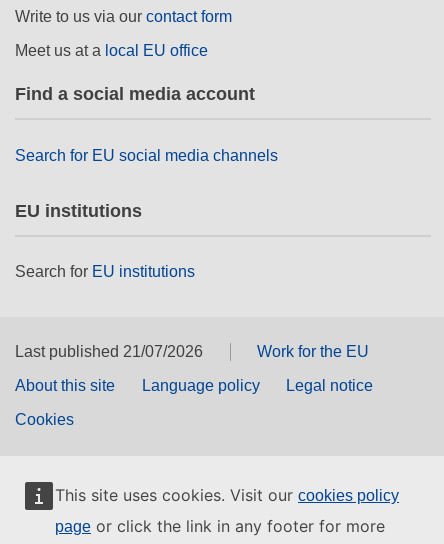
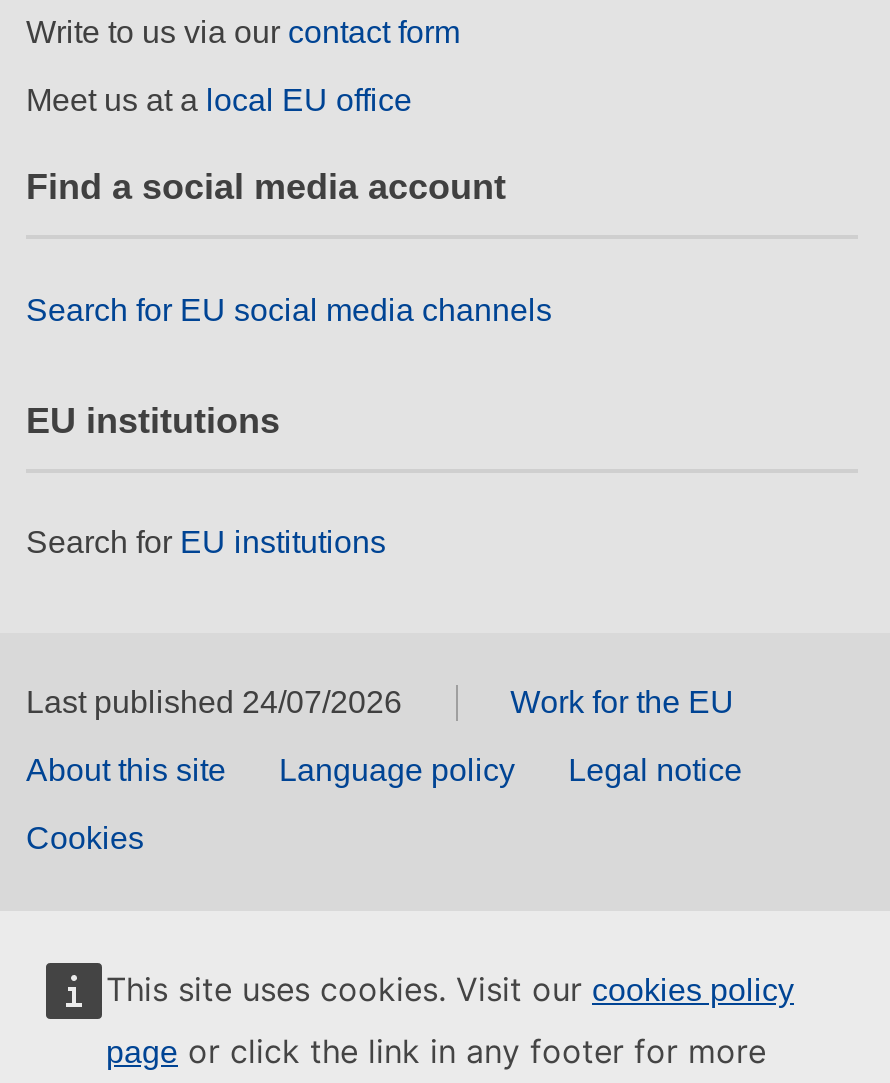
- Last published 21/07/2026
+ Last published 24/07/2026
